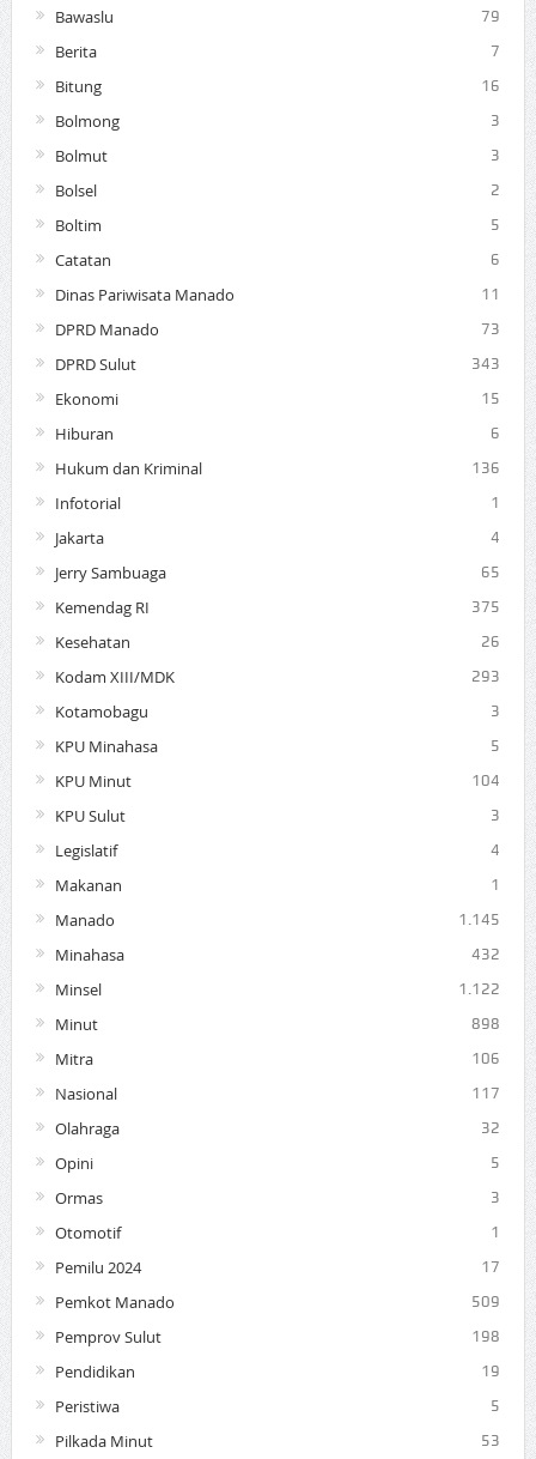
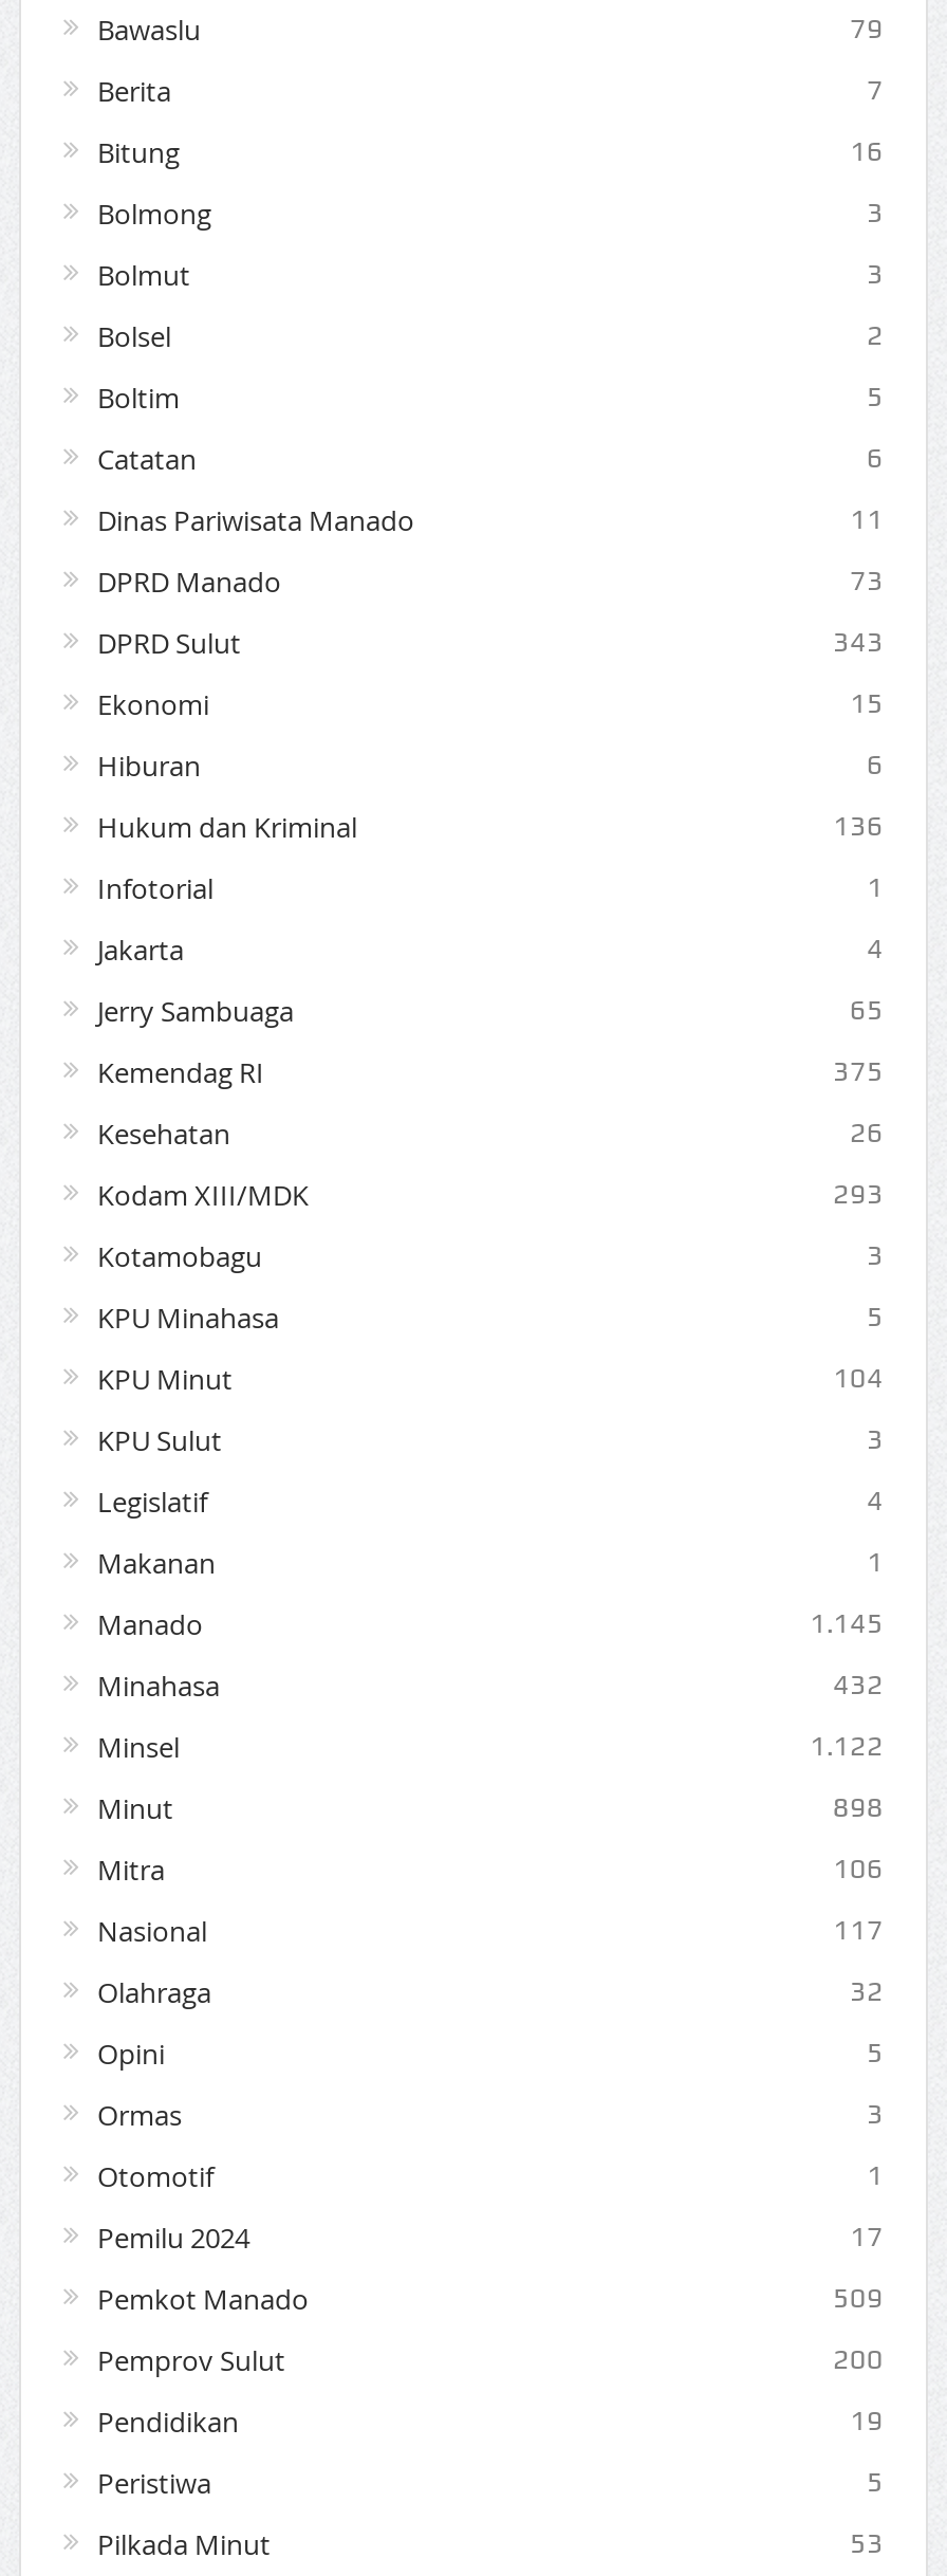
- 198
+ 200
